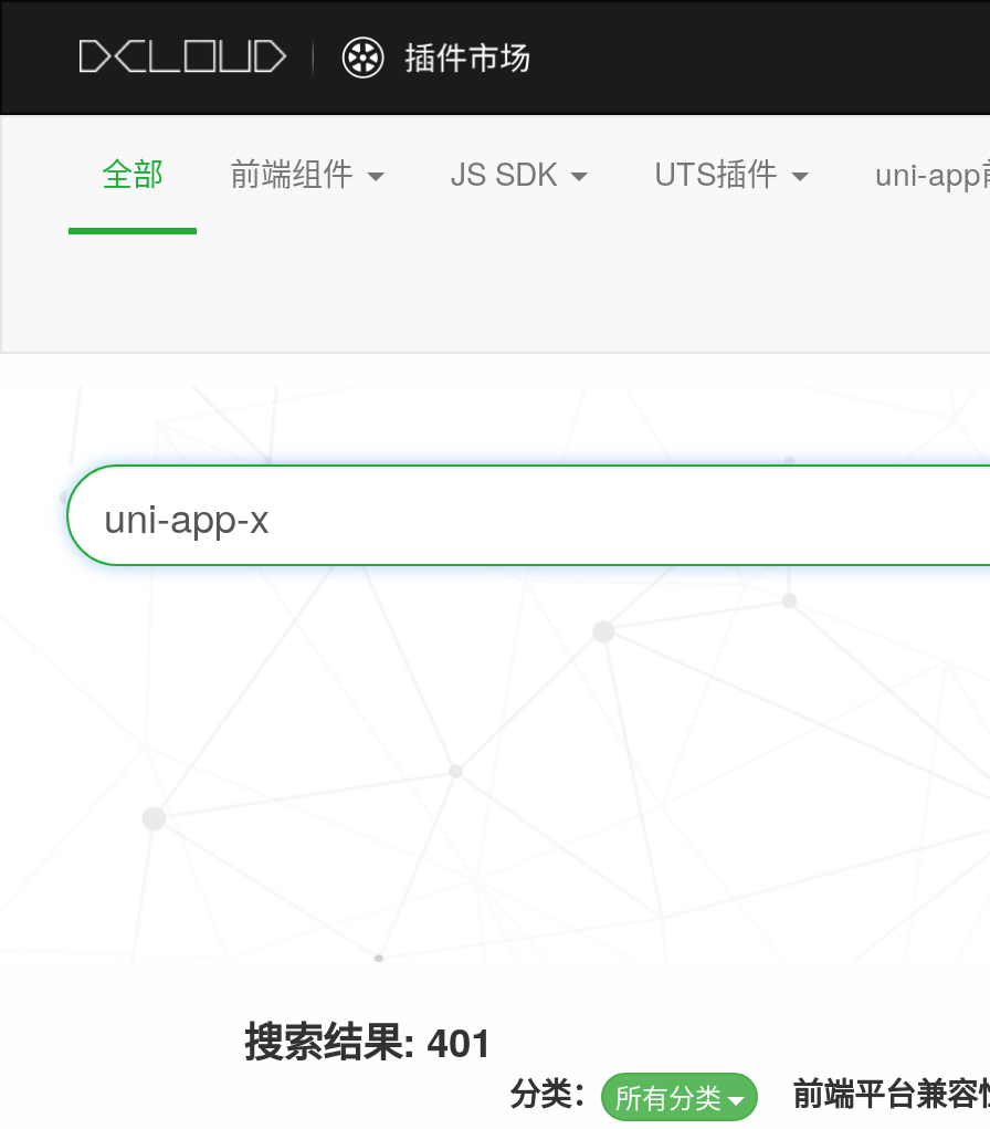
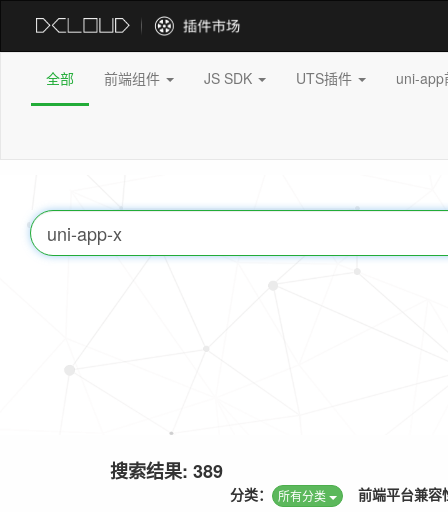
- 搜索结果: 401
+ 搜索结果: 389
